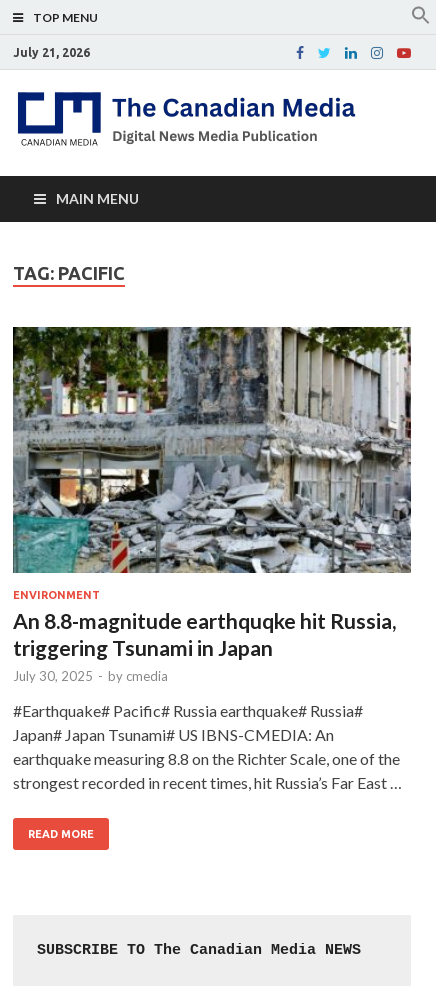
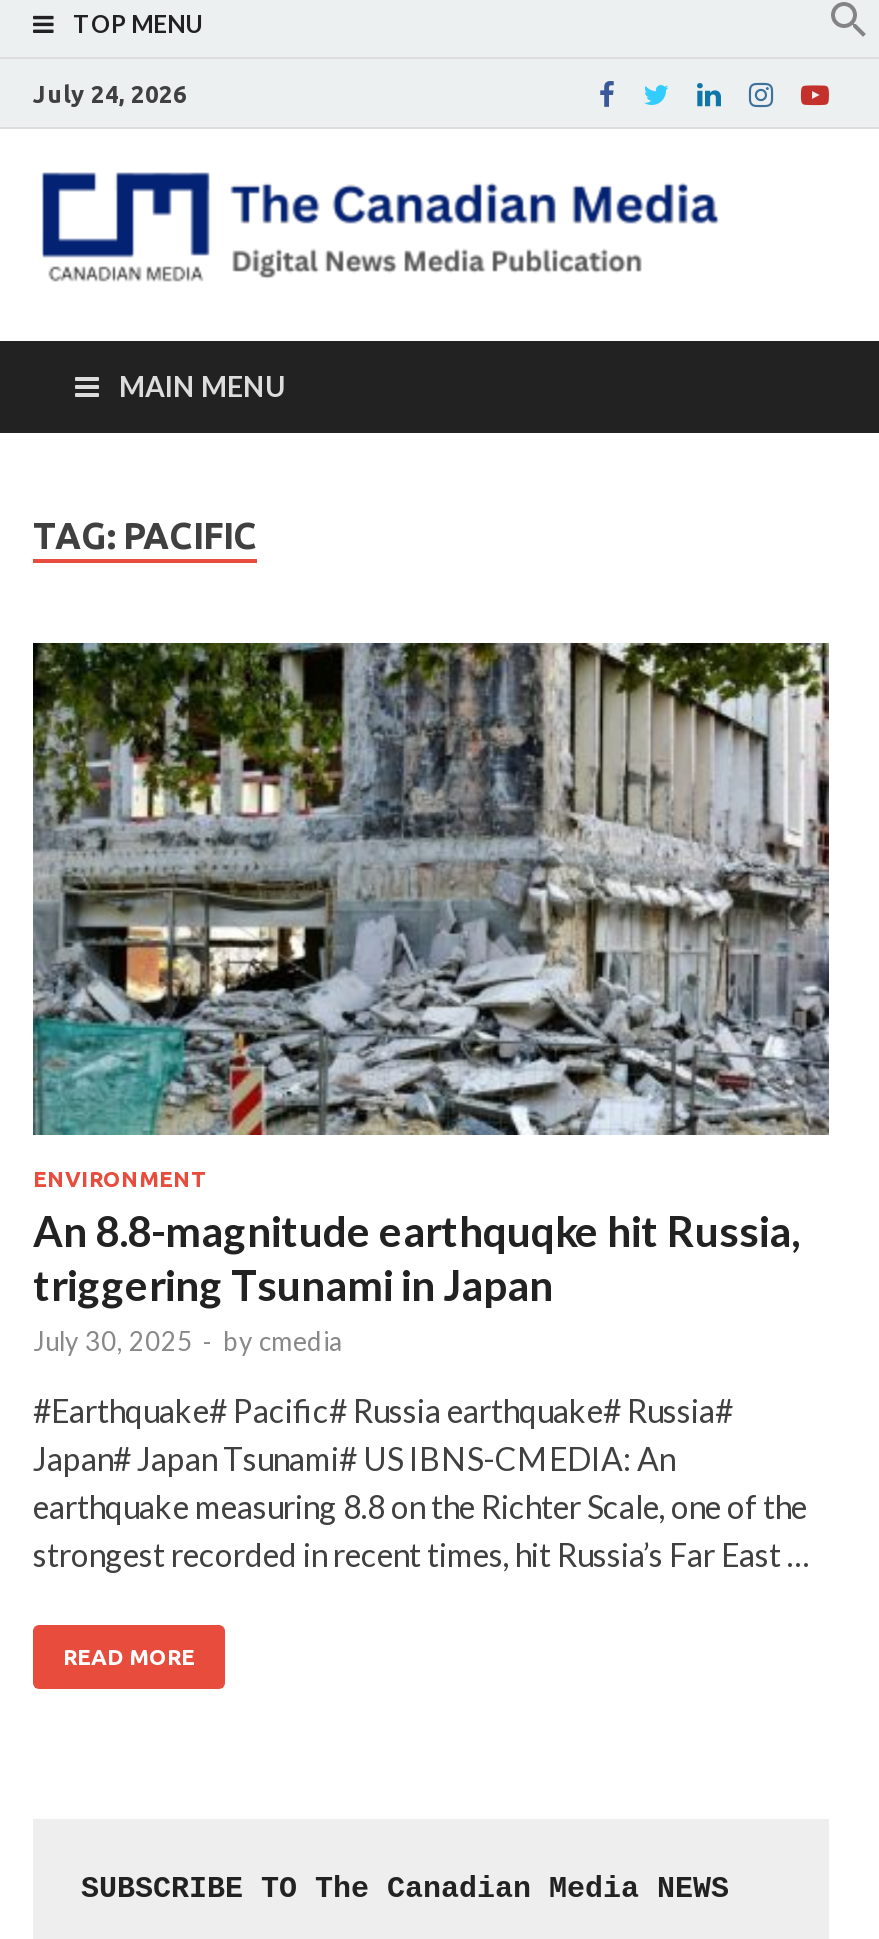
- July 21, 2026
+ July 24, 2026
